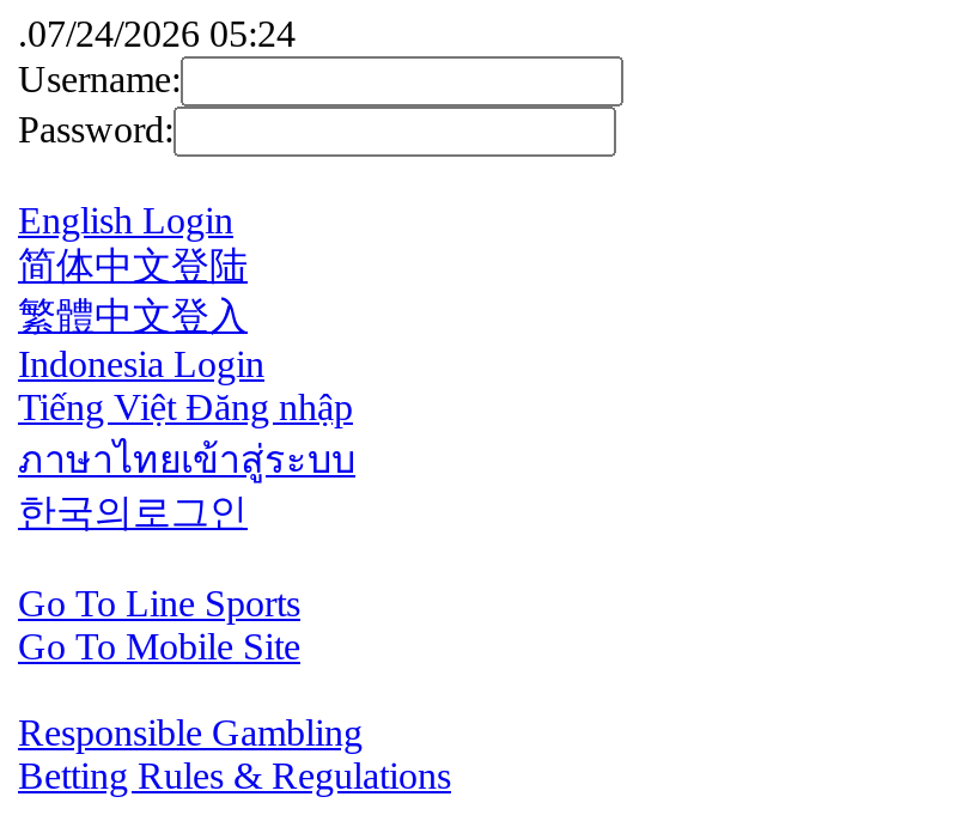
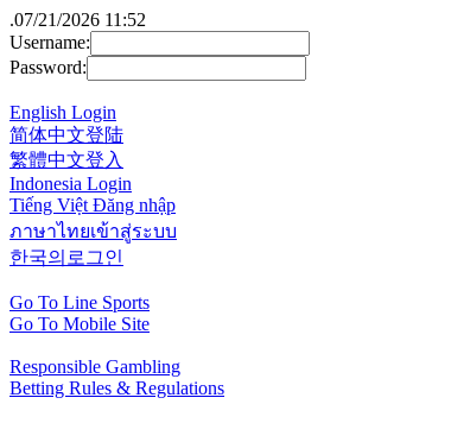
- .07/24/2026 05:24
+ .07/21/2026 11:52
